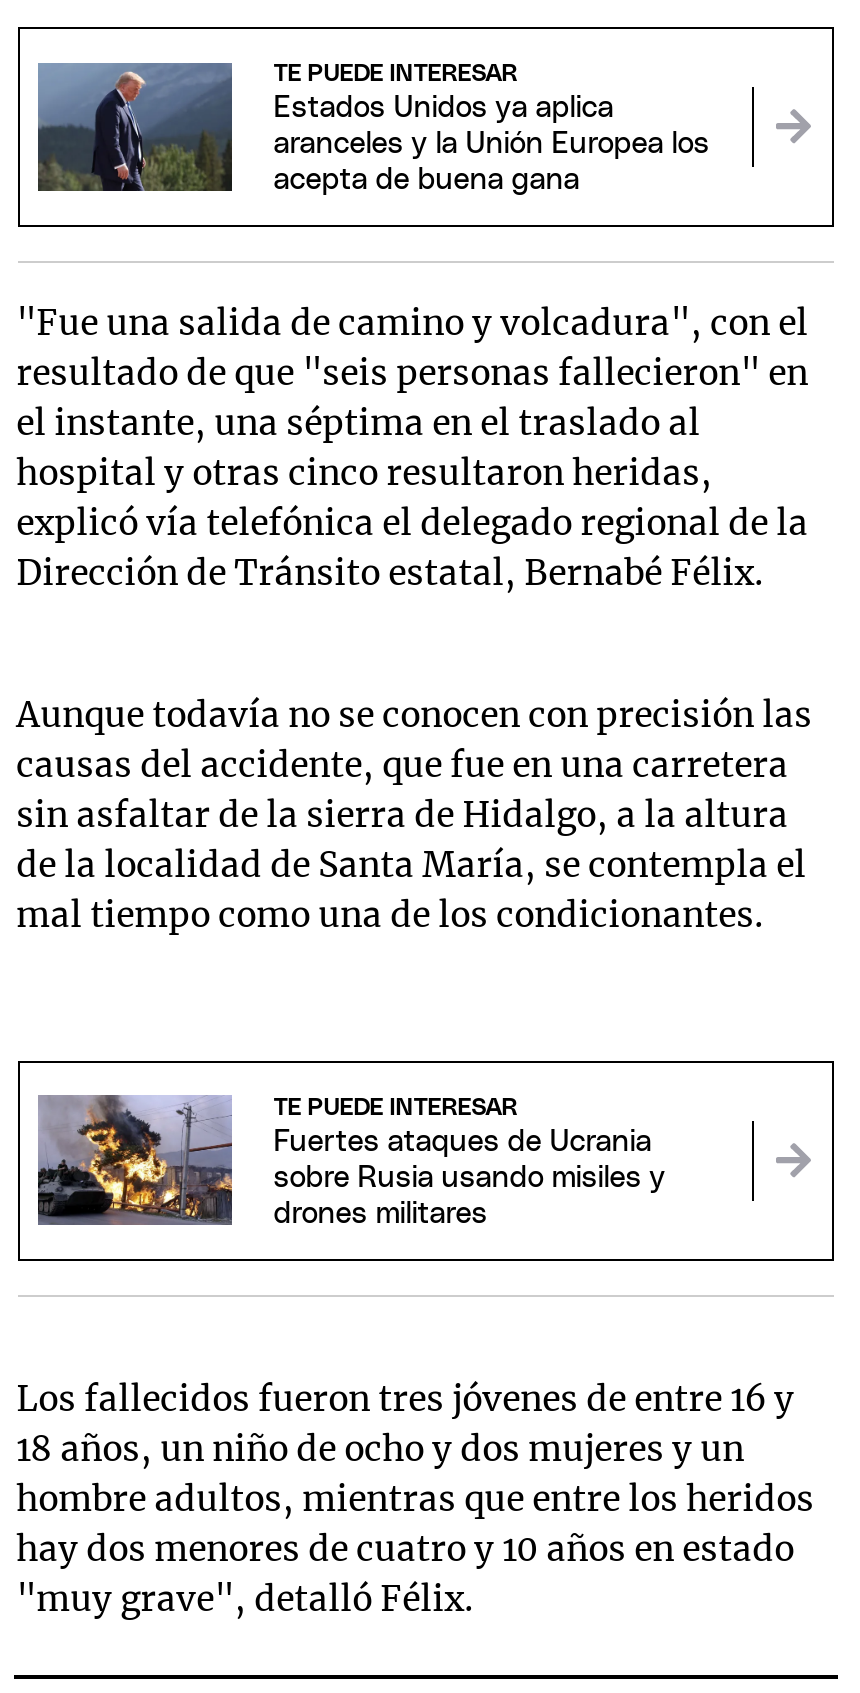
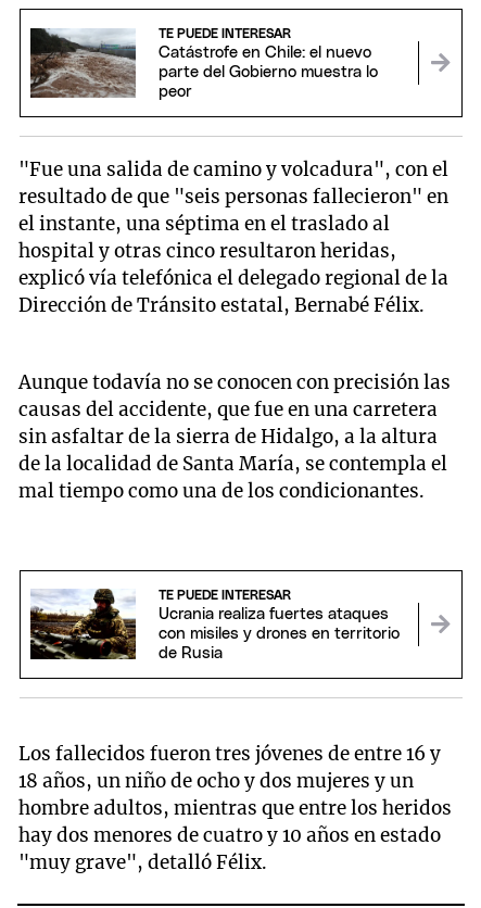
- [image]
- Estados Unidos ya aplica
- aranceles y la Unión Europea los
- acepta de buena gana
+ [image]
+ Catástrofe en Chile: el nuevo
+ parte del Gobierno muestra lo
+ peor

- [image]
- Fuertes ataques de Ucrania
- sobre Rusia usando misiles y
- drones militares
+ [image]
+ Ucrania realiza fuertes ataques
+ con misiles y drones en territorio
+ de Rusia
